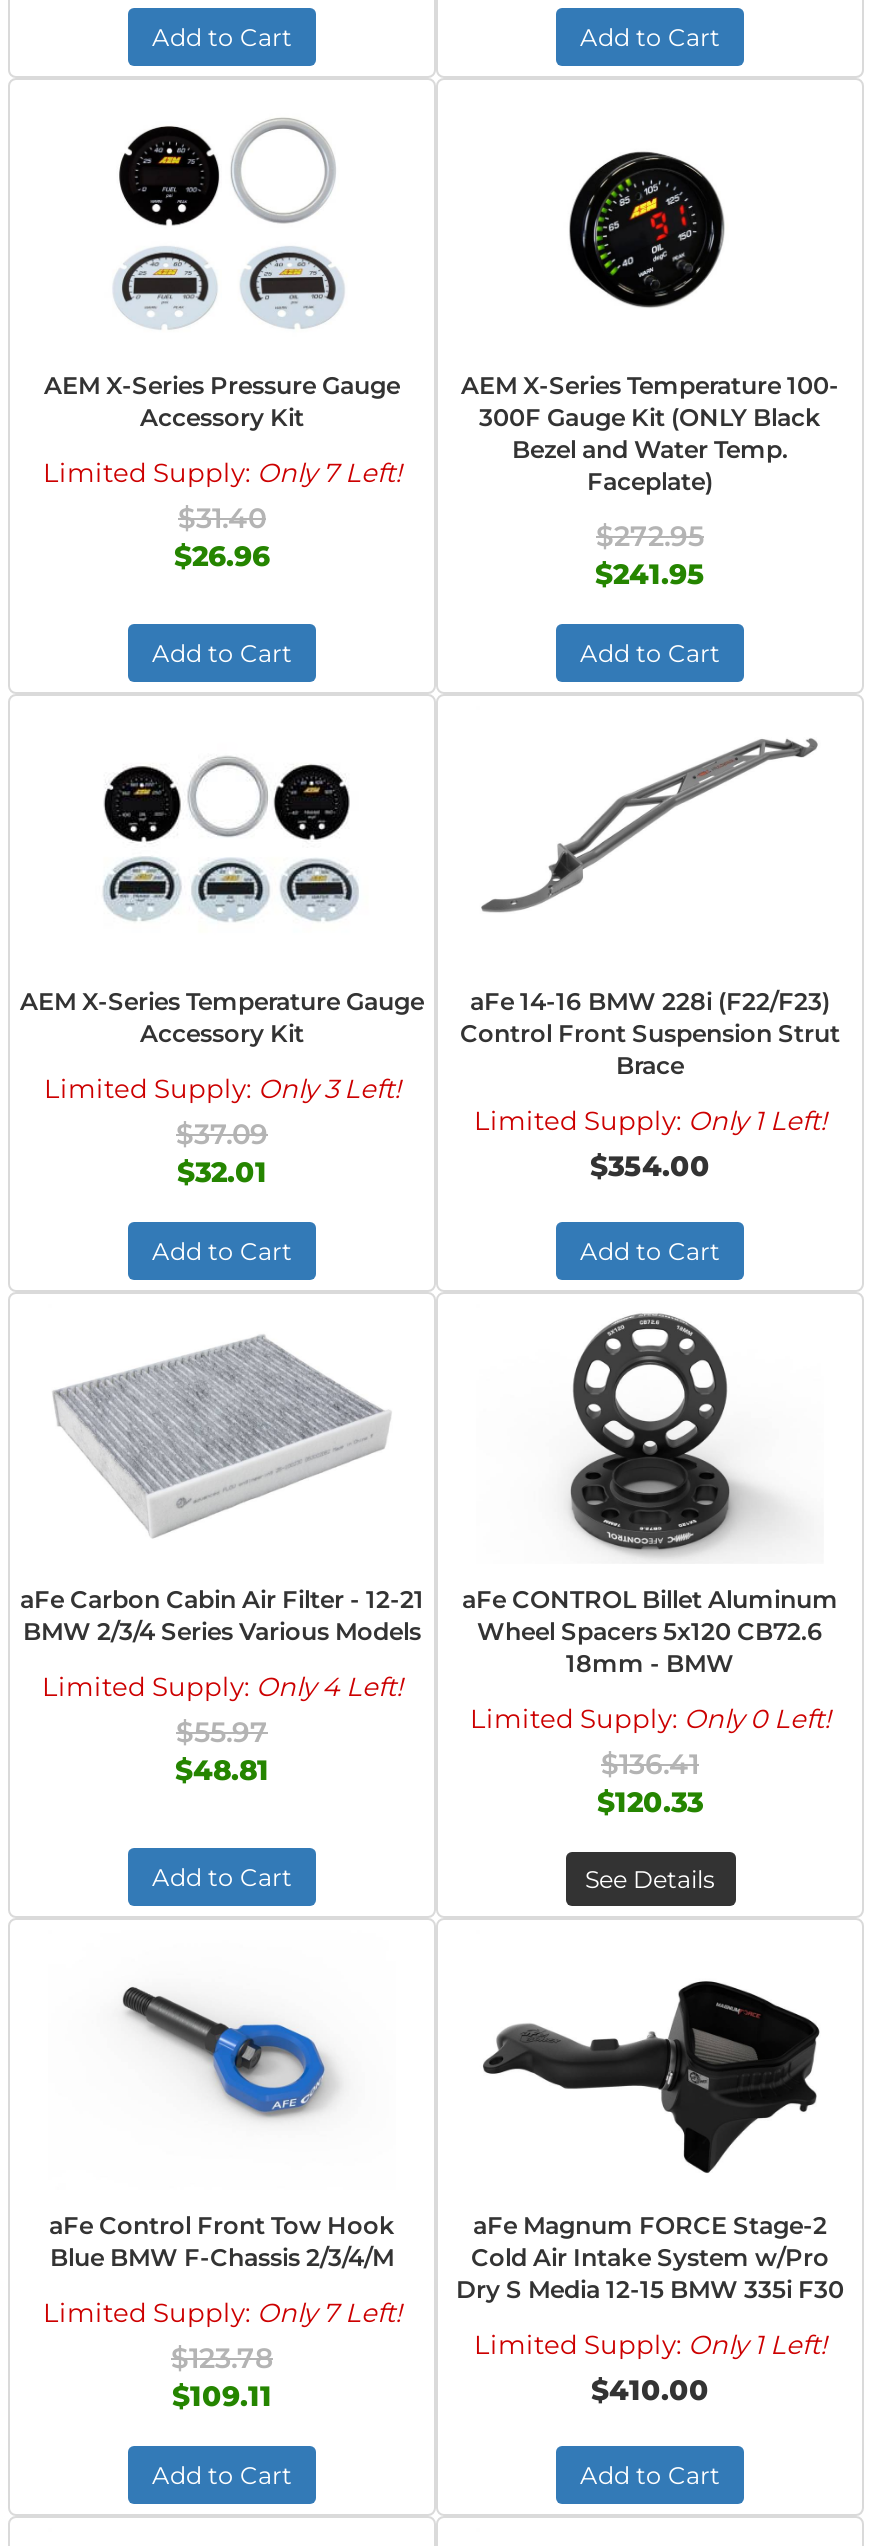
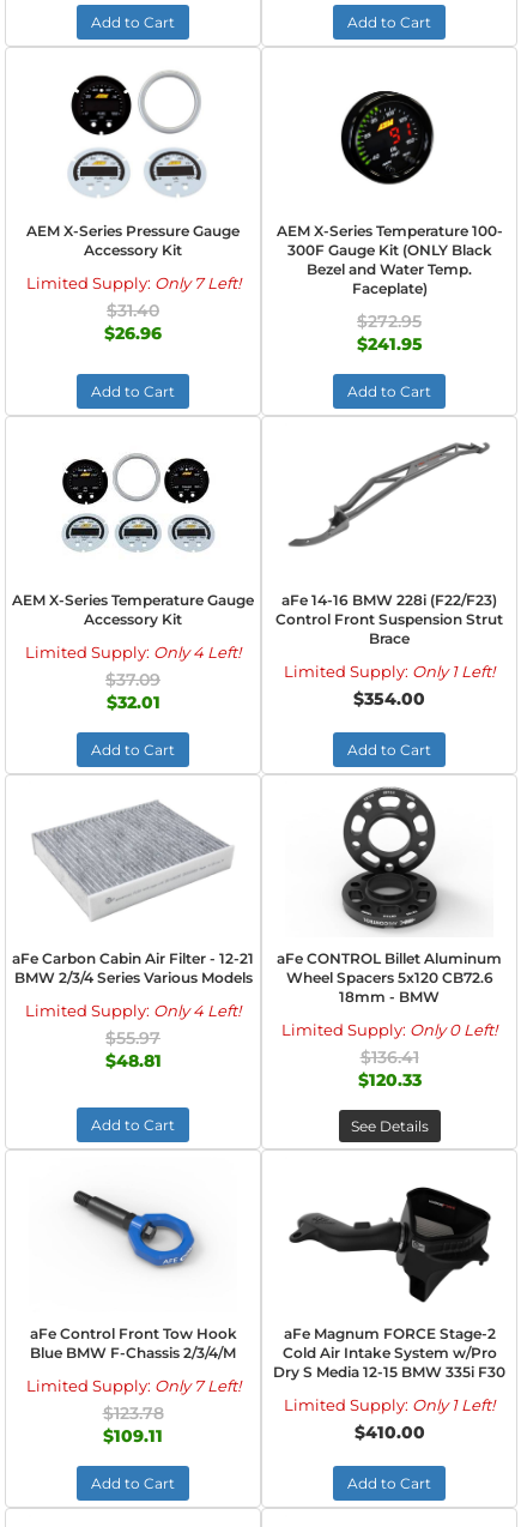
- Limited Supply: Only 3 Left!
+ Limited Supply: Only 4 Left!
